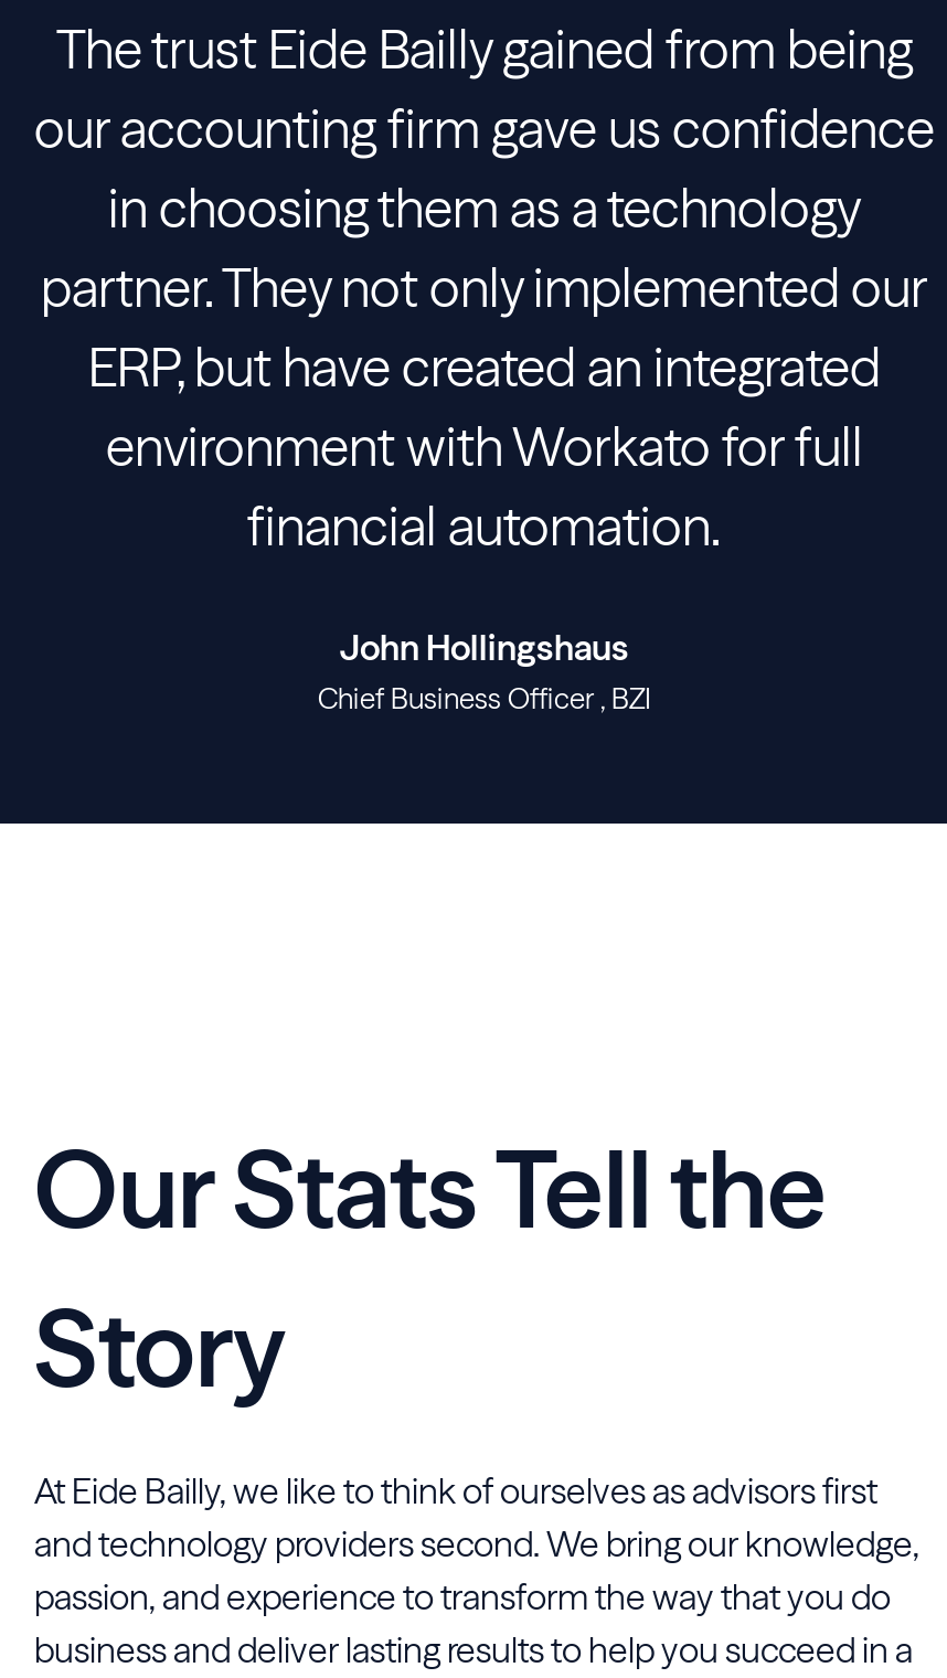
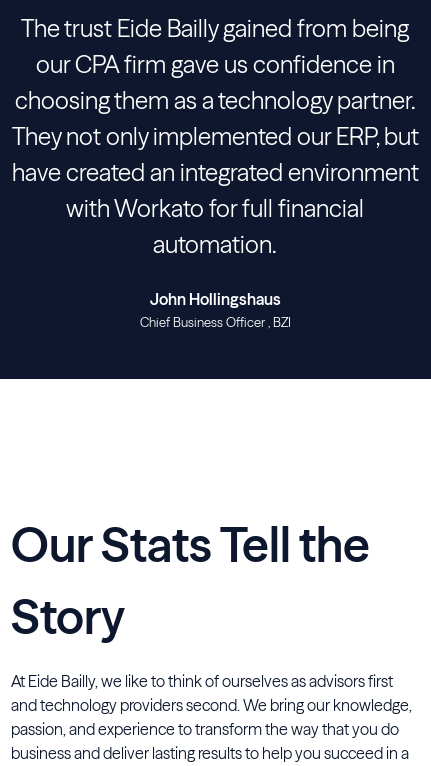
- our accounting firm gave us confidence
- in choosing them as a technology
- partner. They not only implemented our
- ERP, but have created an integrated
- environment with Workato for full
- financial automation.
+ our CPA firm gave us confidence in
+ choosing them as a technology partner.
+ They not only implemented our ERP, but
+ have created an integrated environment
+ with Workato for full financial
+ automation.
